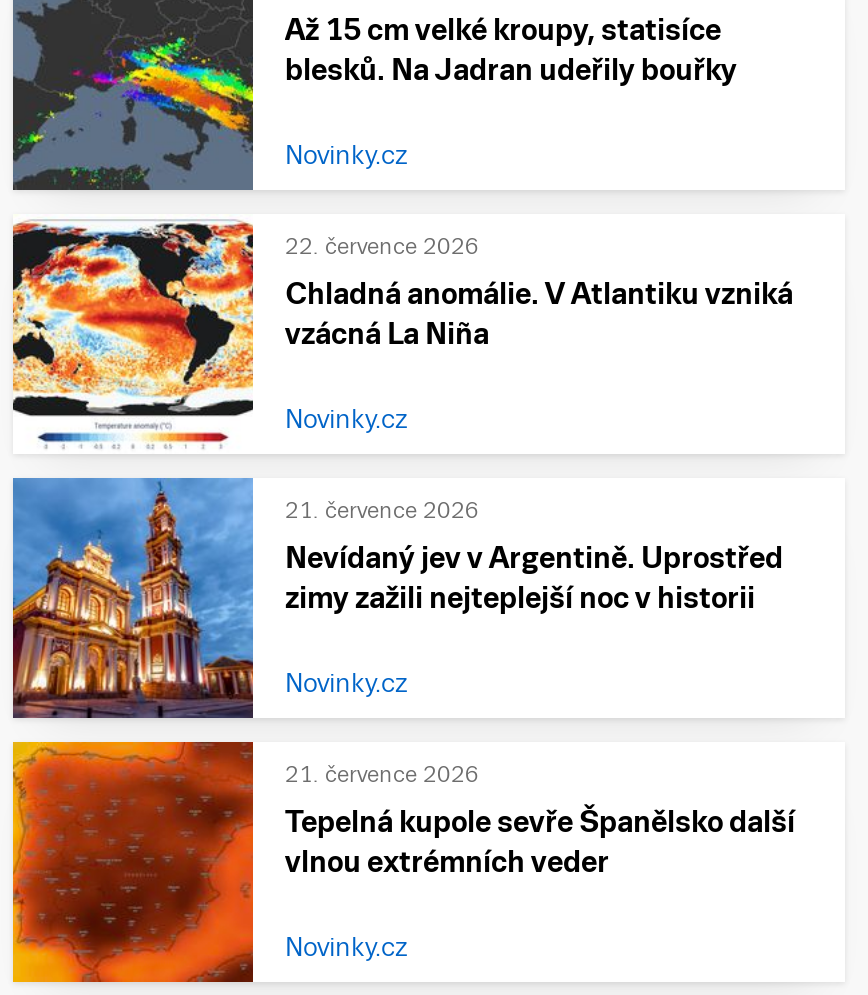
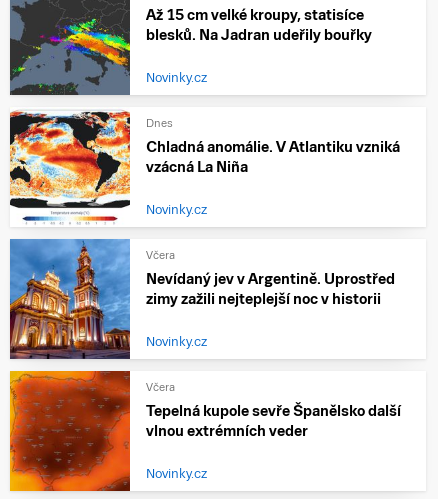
- 22. července 2026
+ Dnes

- 21. července 2026
+ Včera

- 21. července 2026
+ Včera
